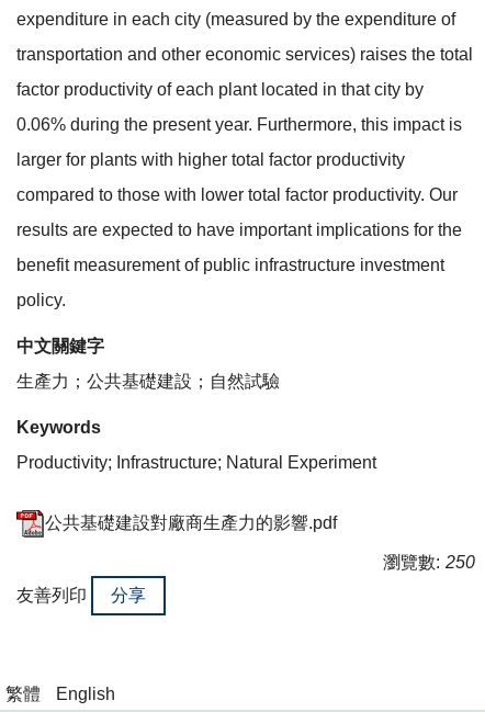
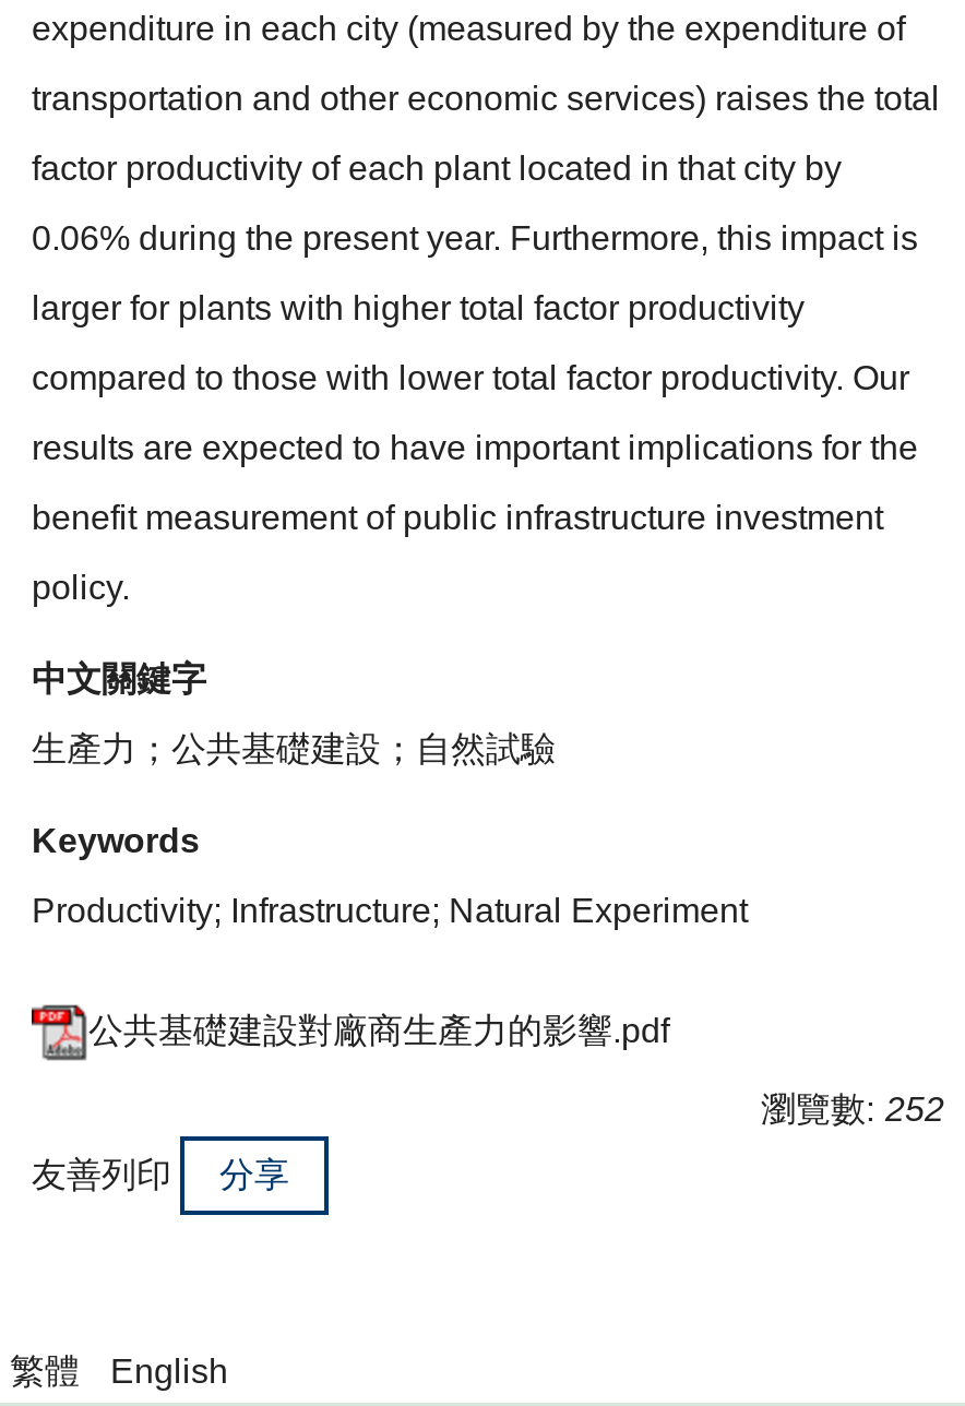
- 瀏覽數: 250
+ 瀏覽數: 252
